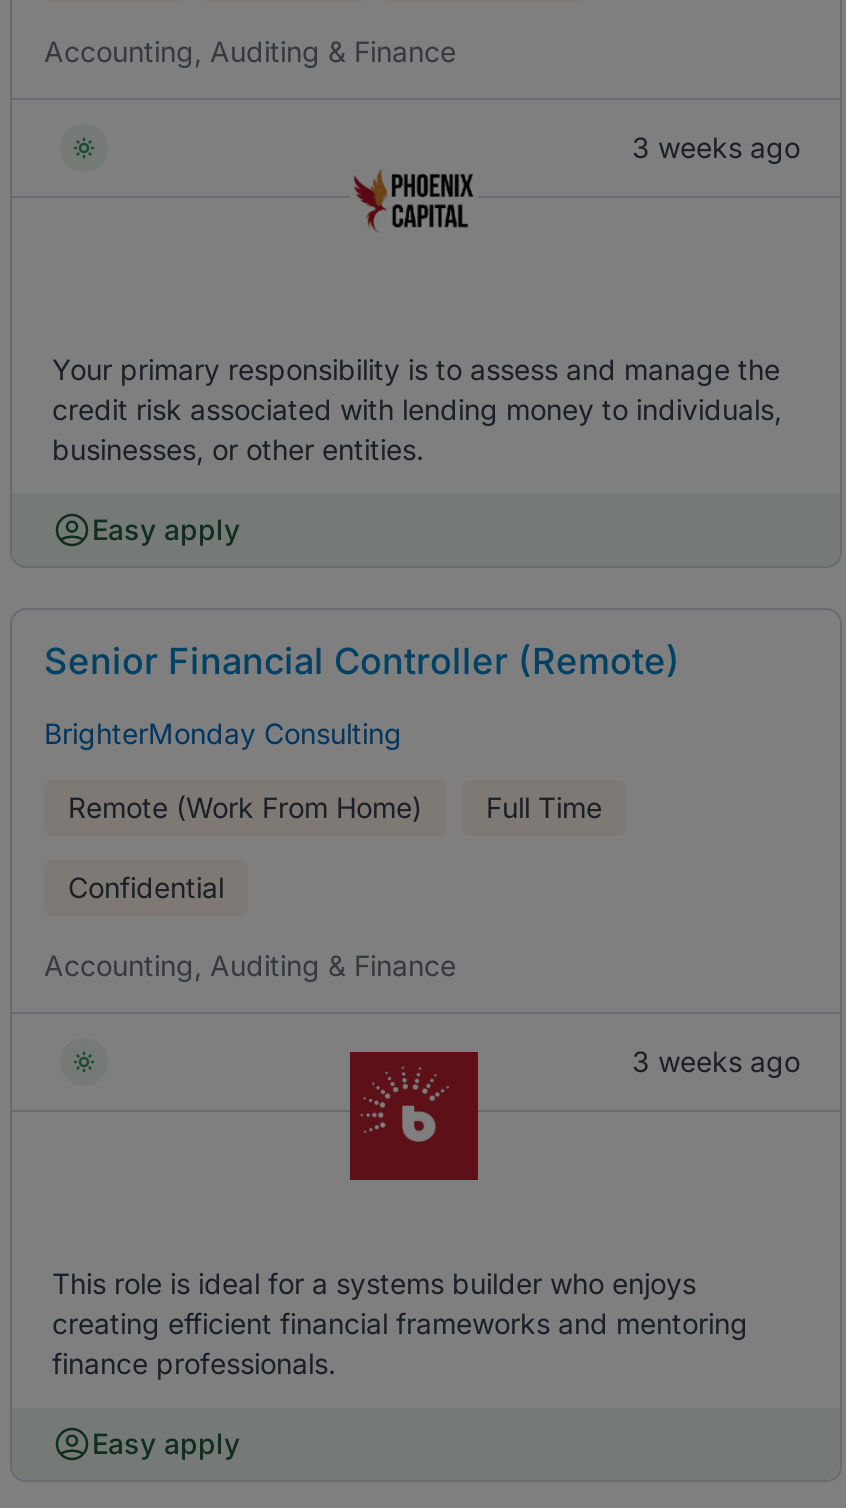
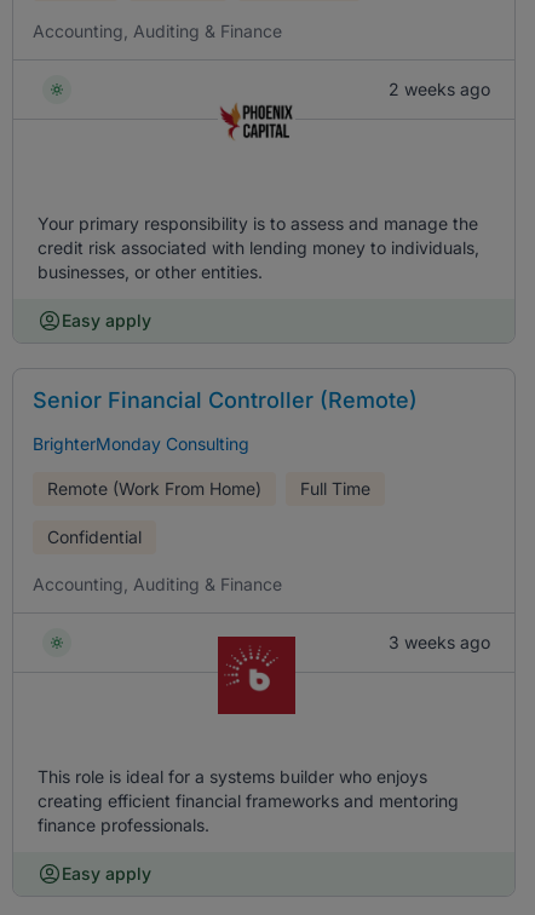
- 3 weeks ago
+ 2 weeks ago
